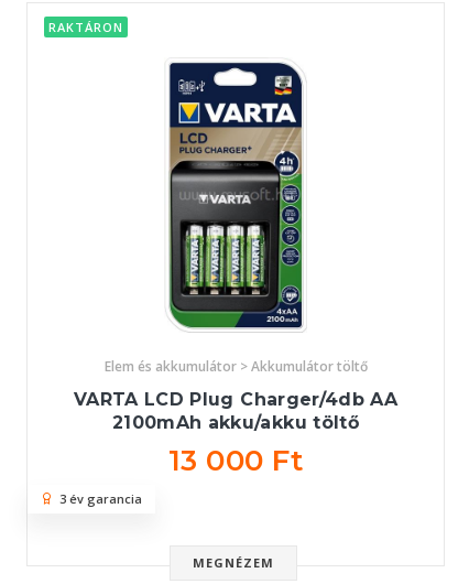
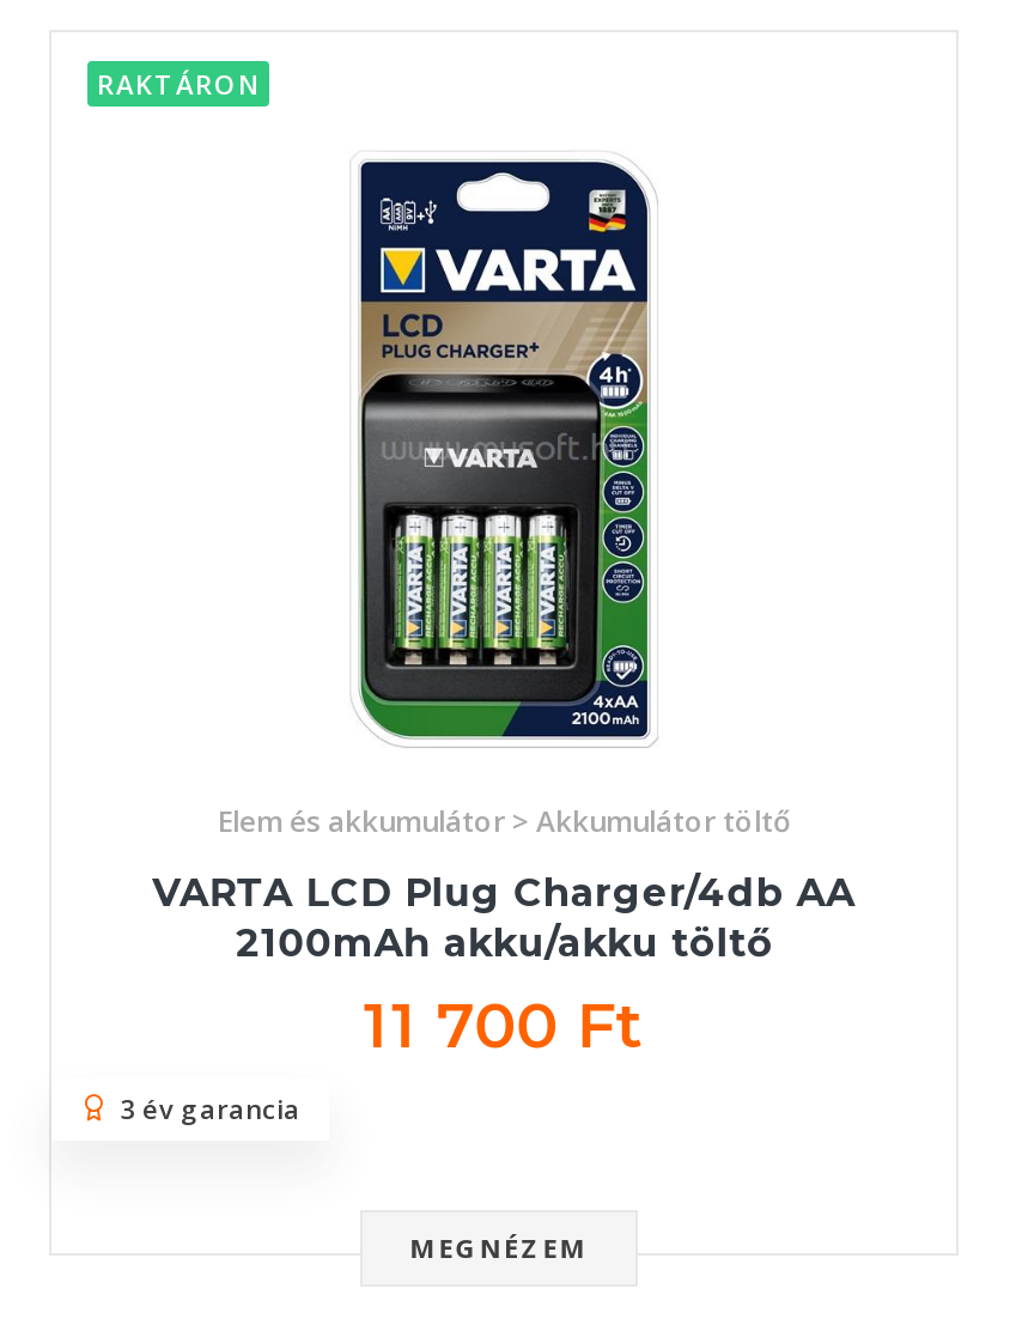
- 13 000 Ft
+ 11 700 Ft
